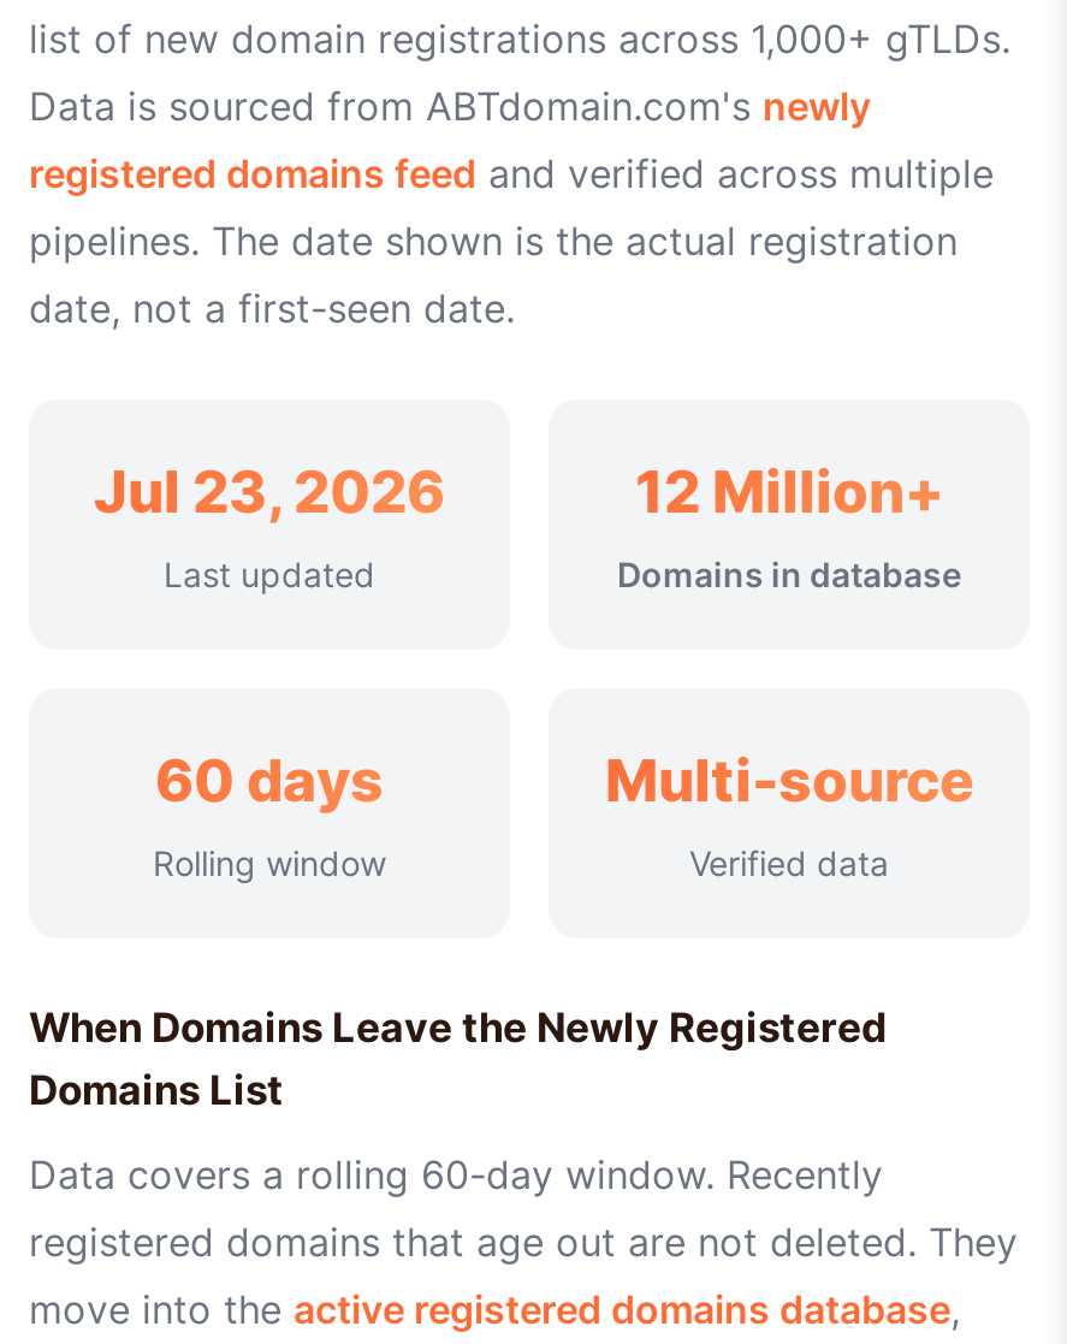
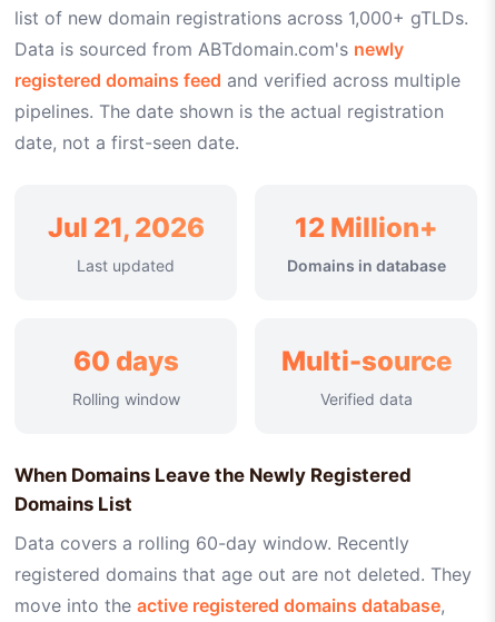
- Jul 23, 2026
+ Jul 21, 2026
